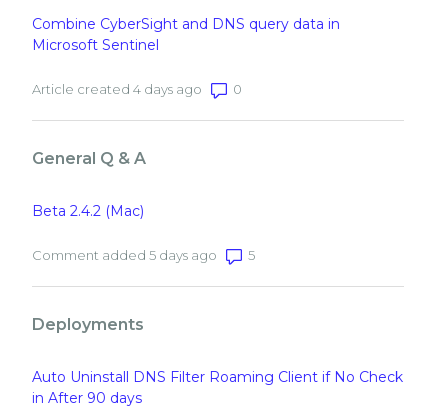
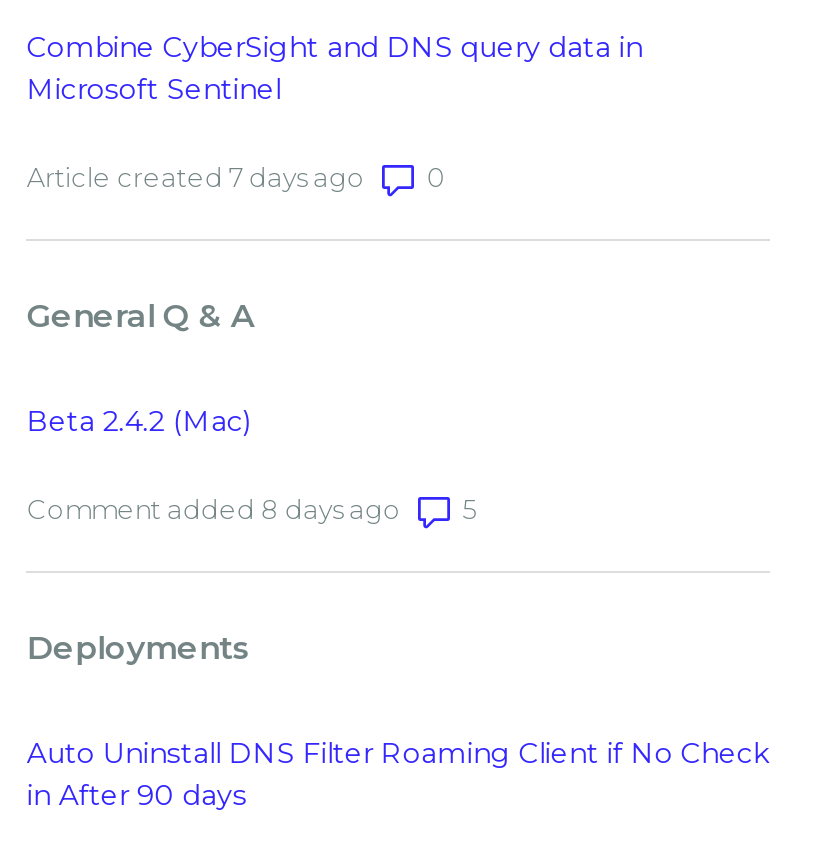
- Article created 4 days ago
+ Article created 7 days ago

- Comment added 5 days ago
+ Comment added 8 days ago
